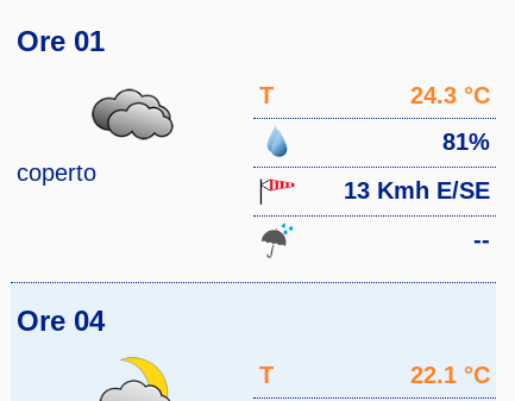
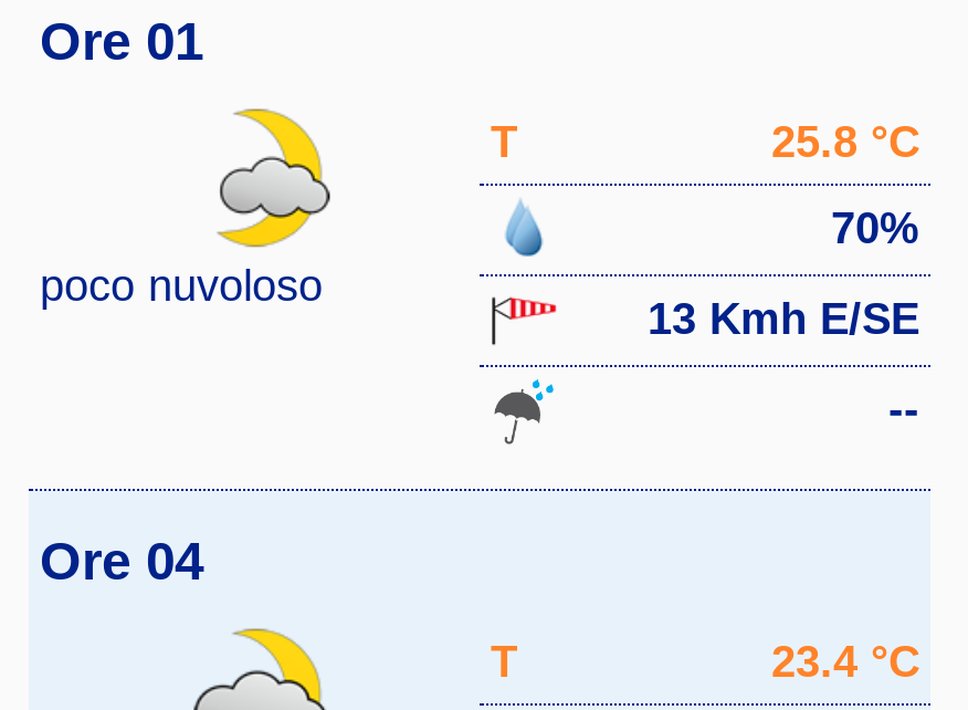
- [image]
- coperto
+ [image]
+ poco nuvoloso

- 24.3 °C
+ 25.8 °C

- 81%
+ 70%

- 22.1 °C
+ 23.4 °C
